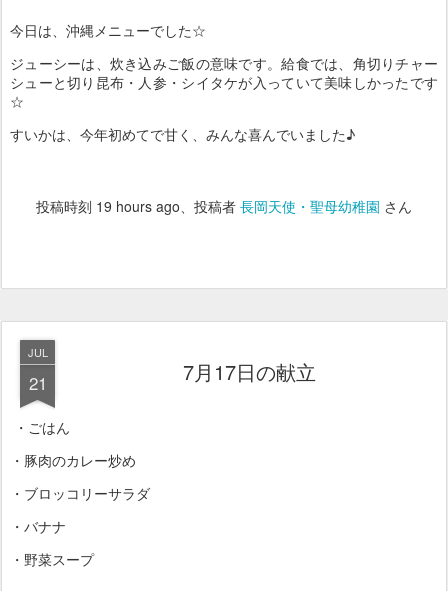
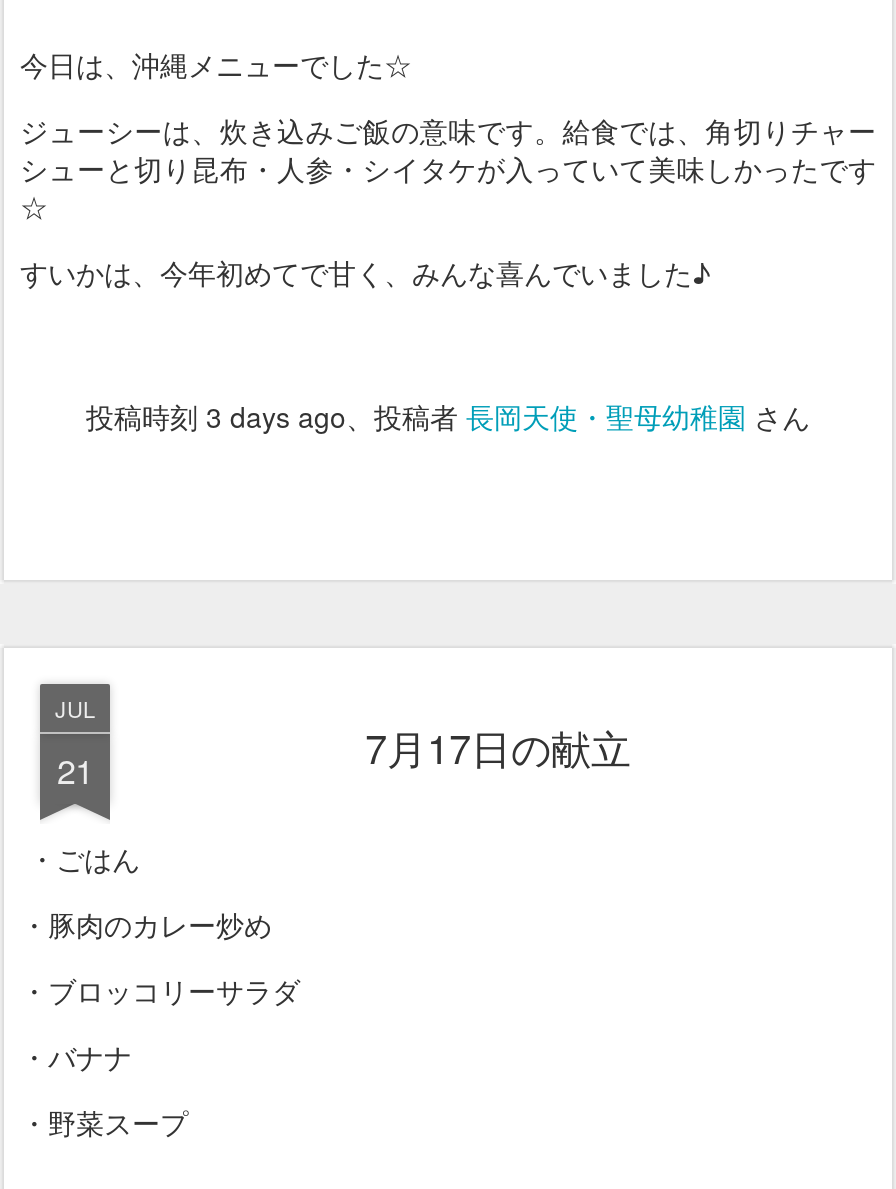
- 投稿時刻19 hours ago、投稿者長岡天使・聖母幼稚園さん
+ 投稿時刻3 days ago、投稿者長岡天使・聖母幼稚園さん
